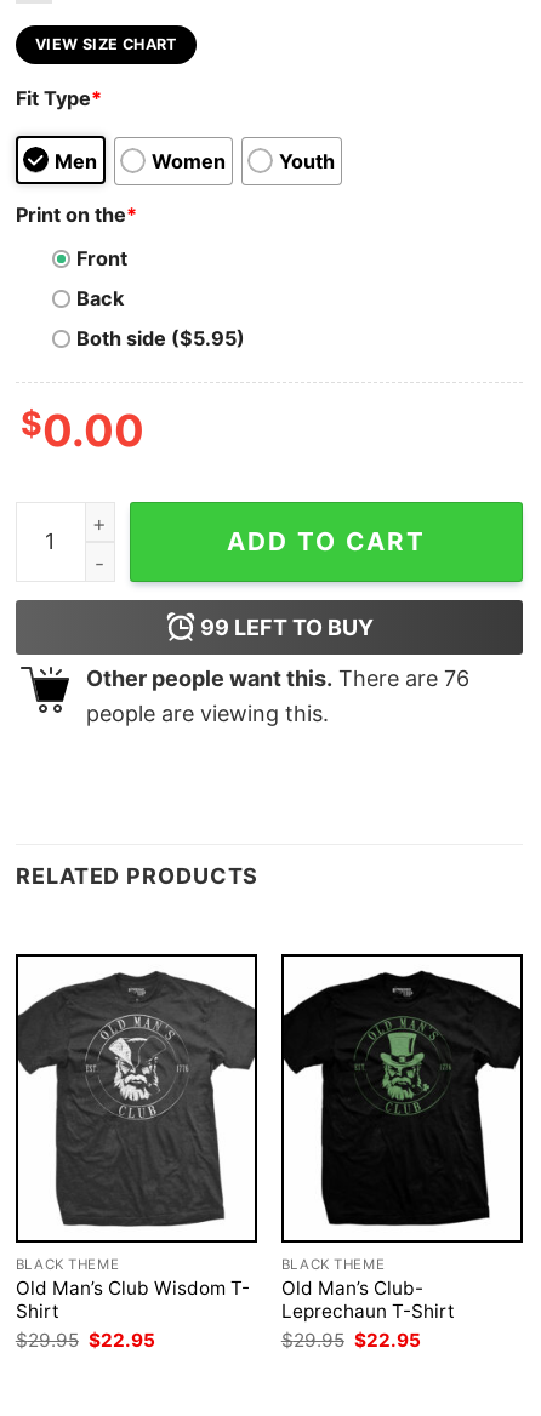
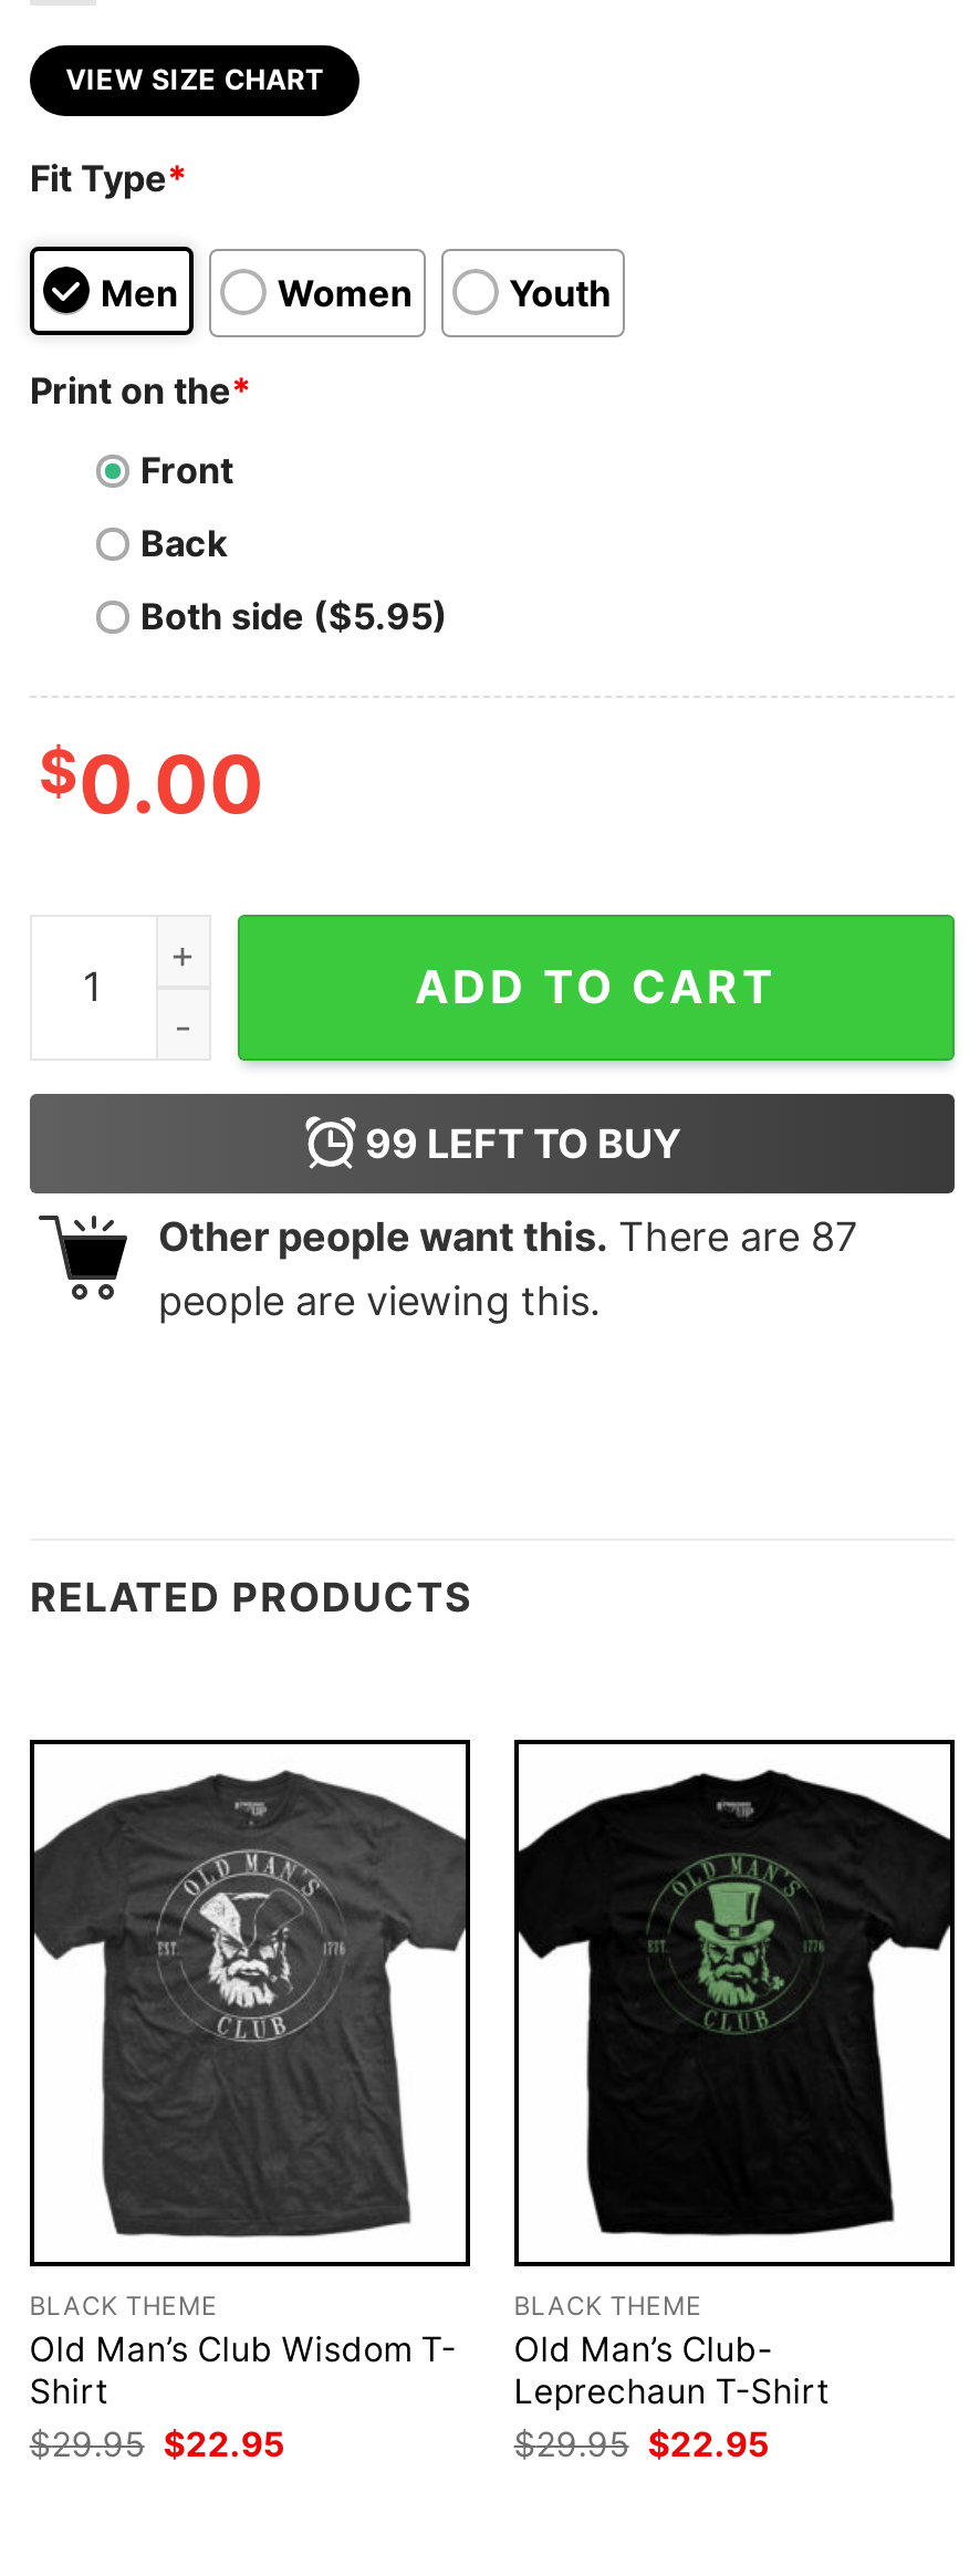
- Other people want this. There are 76
+ Other people want this. There are 87
